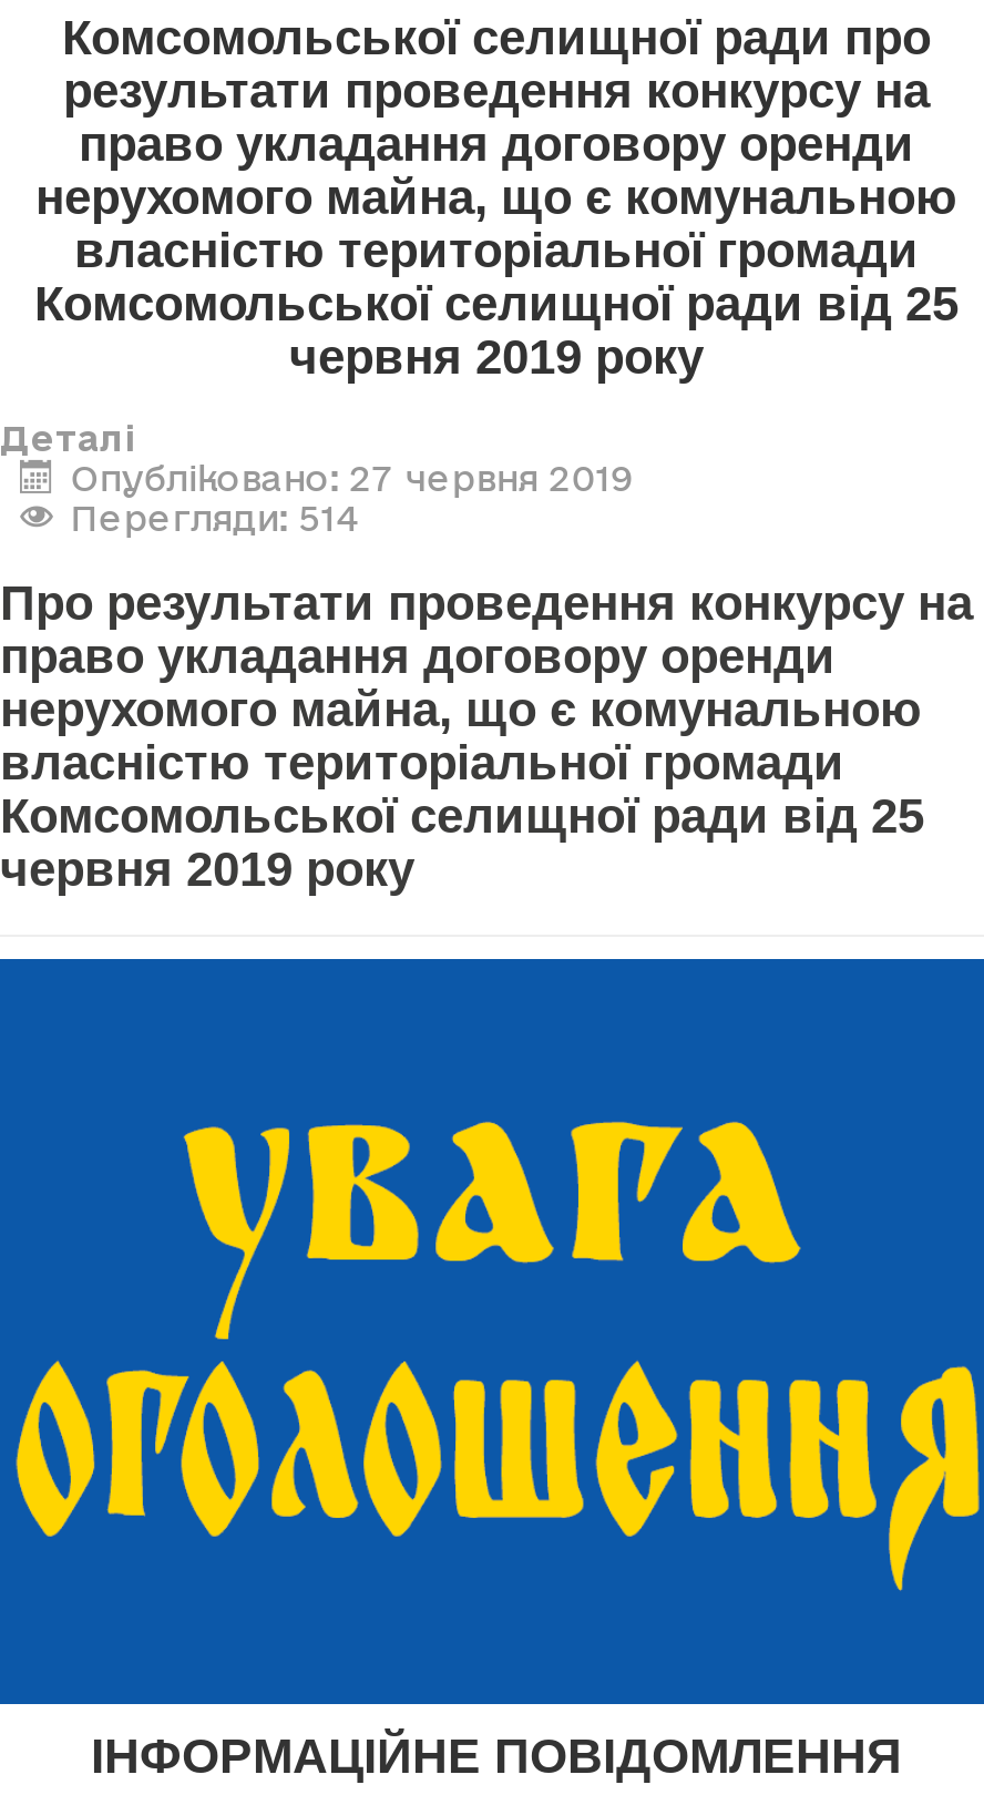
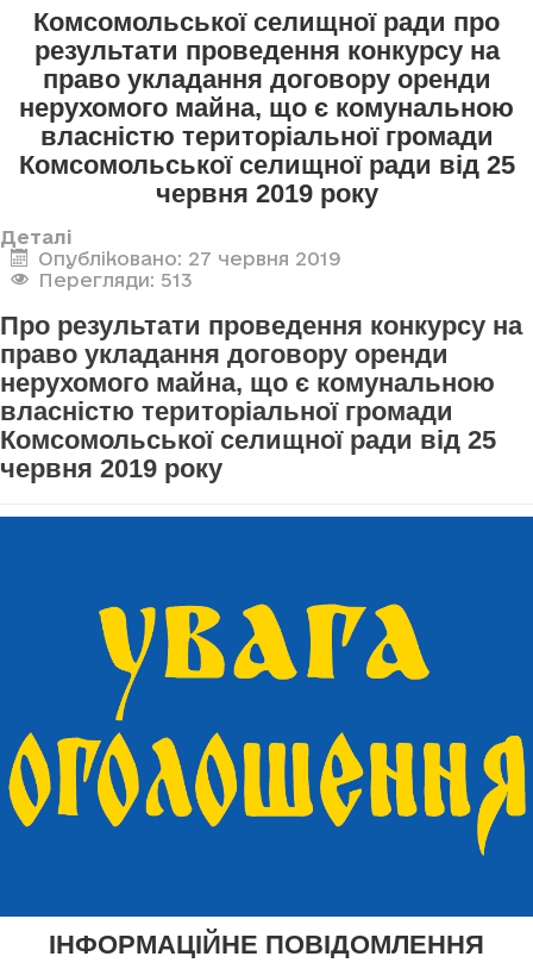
- Перегляди: 514
+ Перегляди: 513
